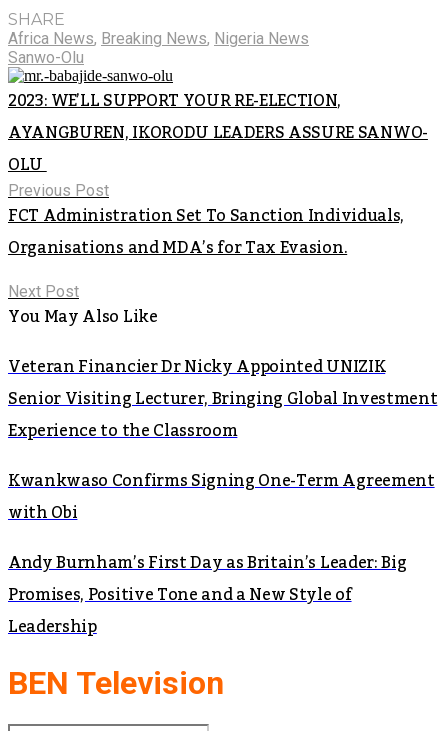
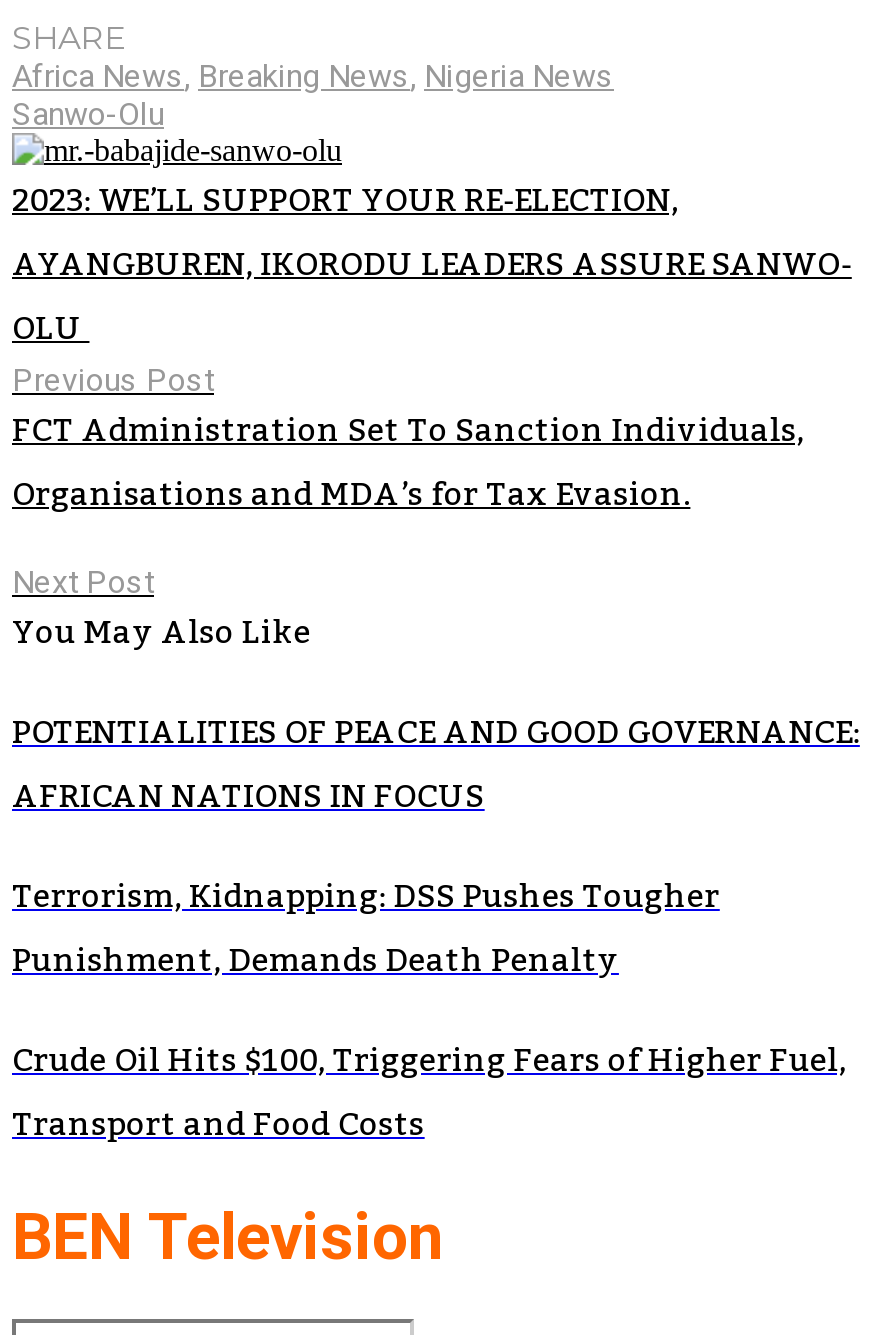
- Veteran Financier Dr Nicky Appointed UNIZIK
- Senior Visiting Lecturer, Bringing Global Investment
- Experience to the Classroom
+ POTENTIALITIES OF PEACE AND GOOD GOVERNANCE:
+ AFRICAN NATIONS IN FOCUS

- Kwankwaso Confirms Signing One-Term Agreement
- with Obi
+ Terrorism, Kidnapping: DSS Pushes Tougher
+ Punishment, Demands Death Penalty

- Andy Burnham’s First Day as Britain’s Leader: Big
- Promises, Positive Tone and a New Style of
- Leadership
+ Crude Oil Hits $100, Triggering Fears of Higher Fuel,
+ Transport and Food Costs
